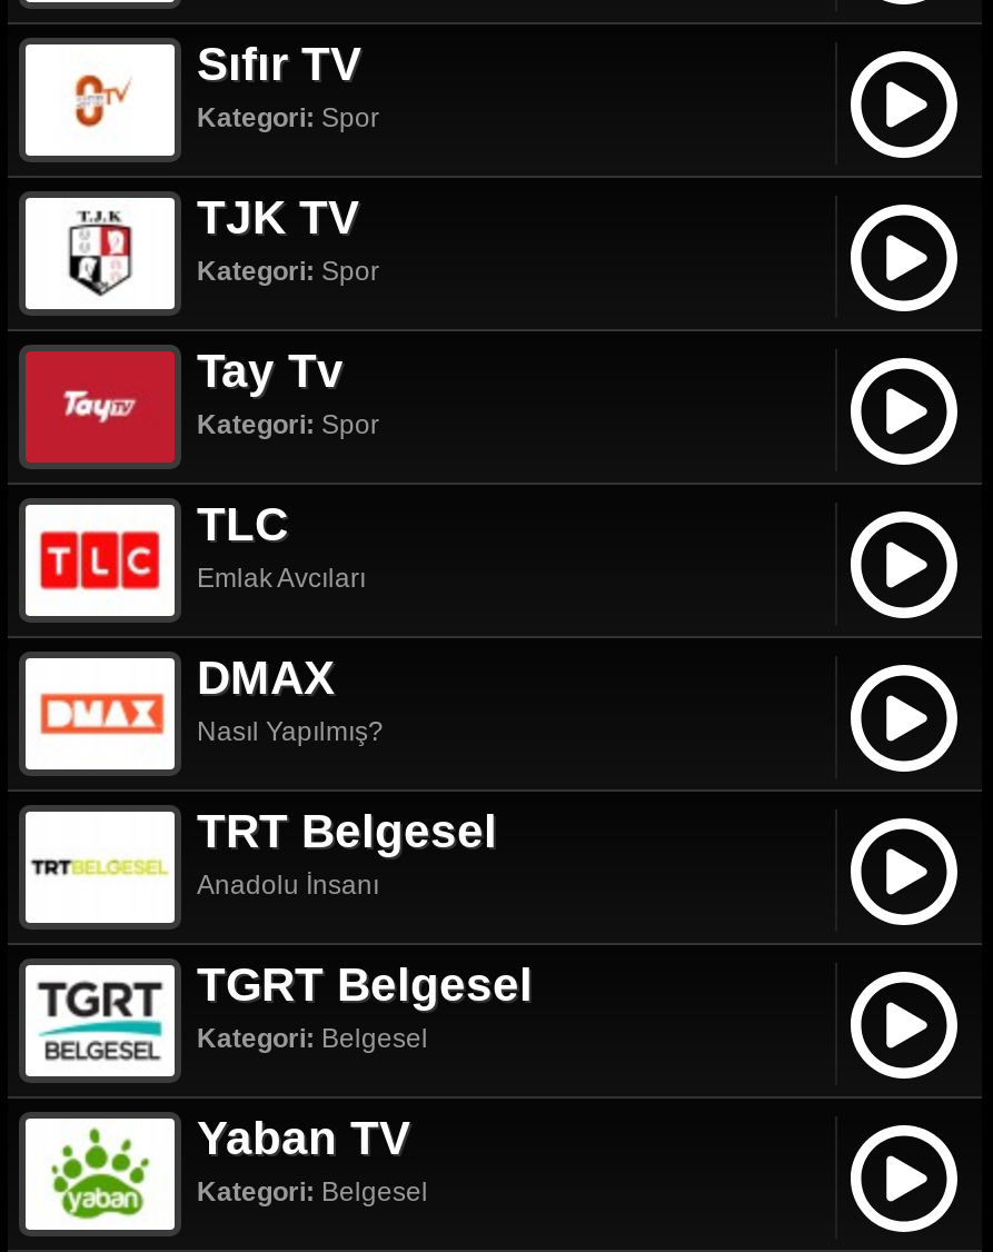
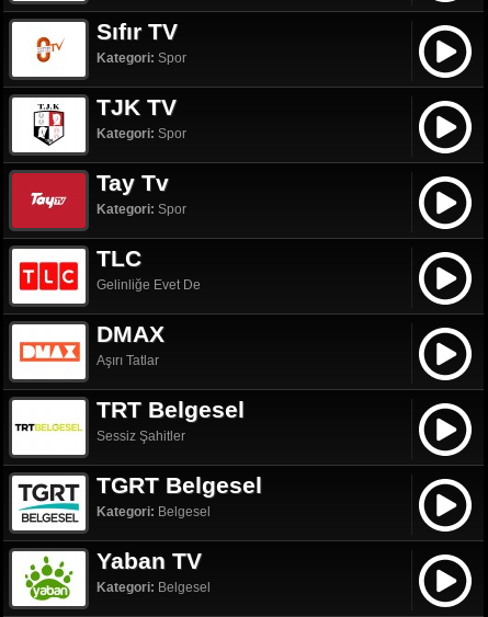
- Emlak Avcıları
+ Gelinliğe Evet De

- Nasıl Yapılmış?
+ Aşırı Tatlar

- Anadolu İnsanı
+ Sessiz Şahitler
